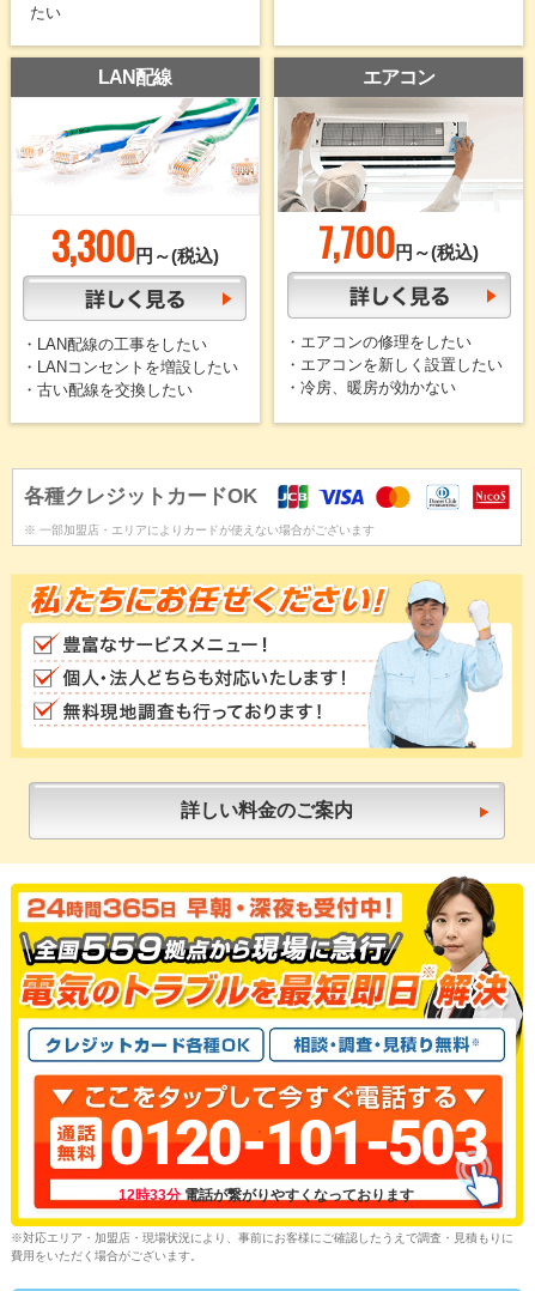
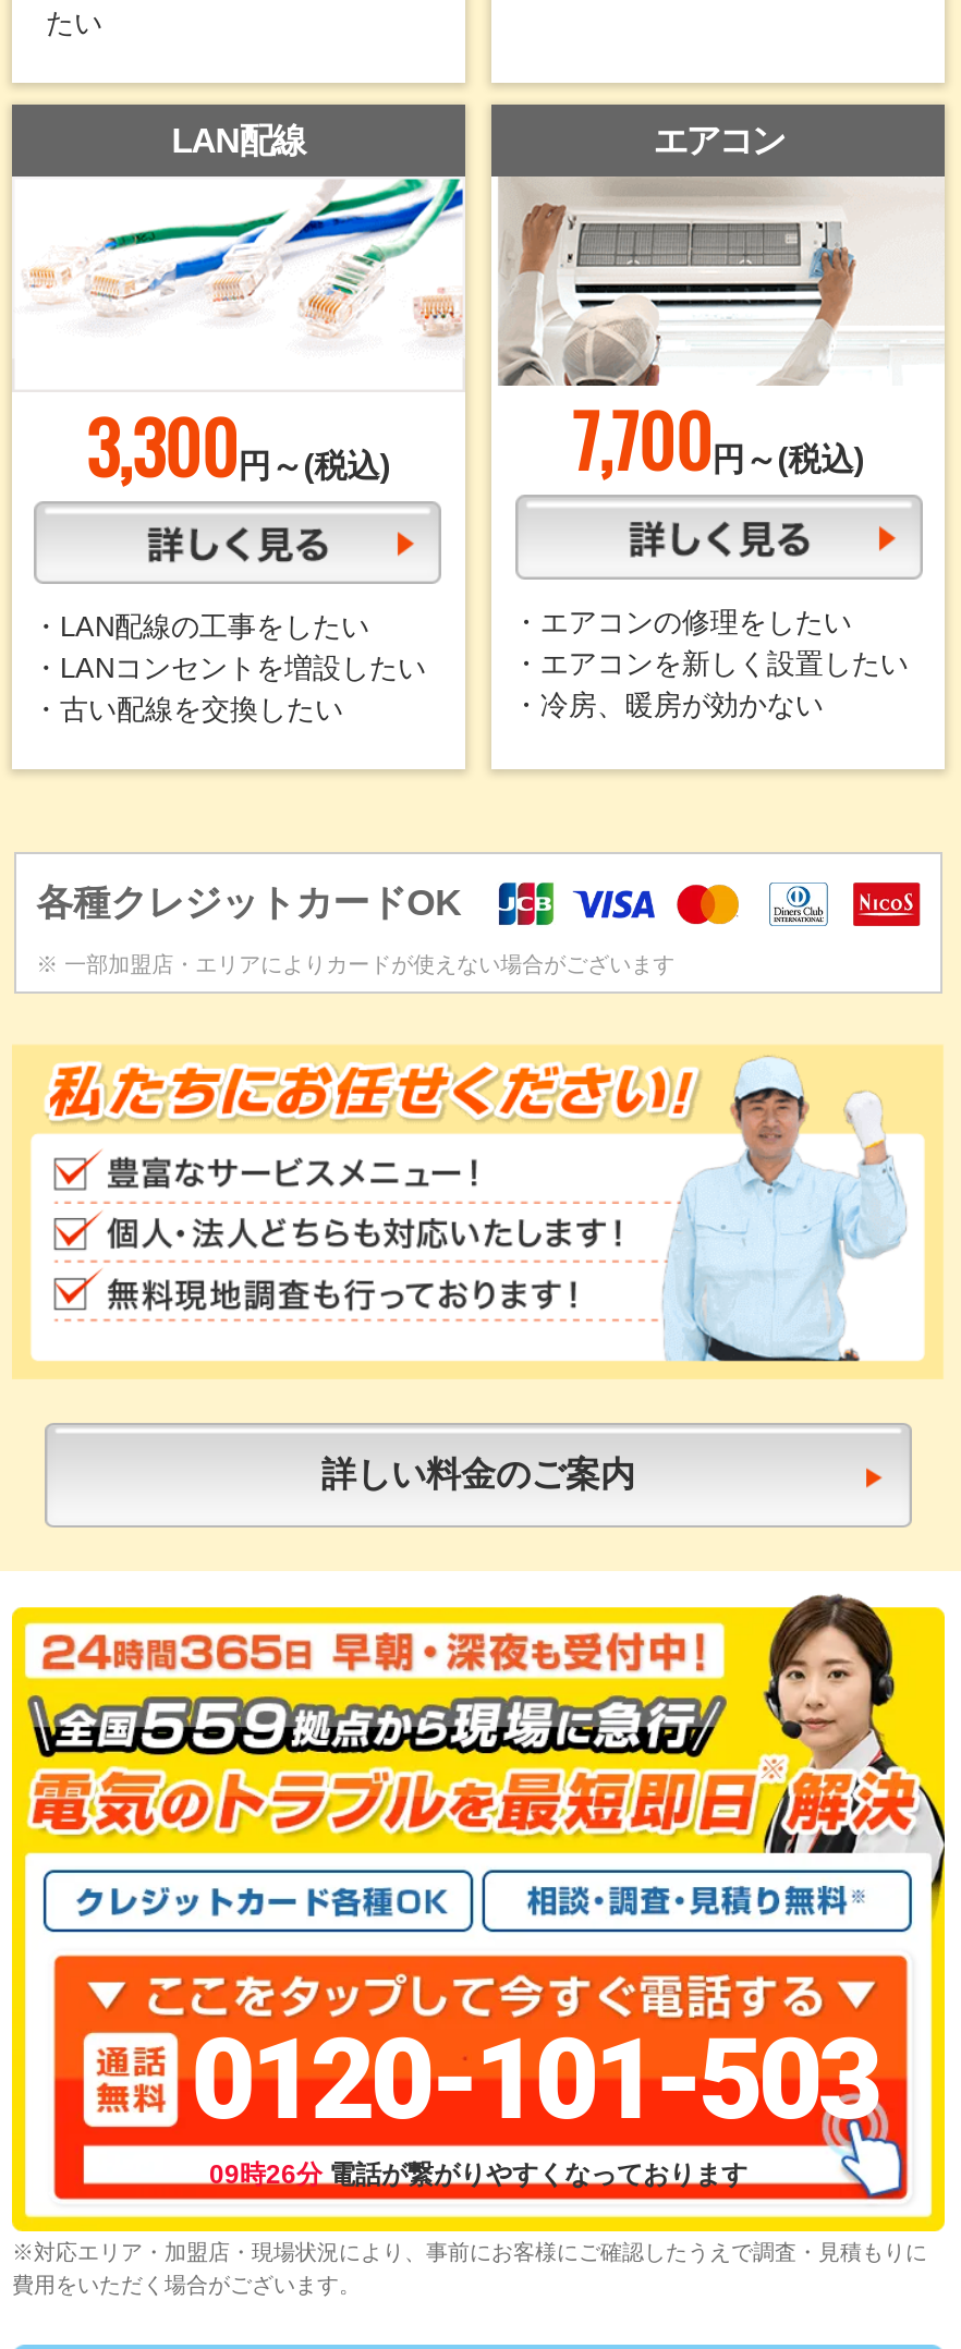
- 12時33分電話が繋がりやすくなっております
+ 09時26分電話が繋がりやすくなっております
